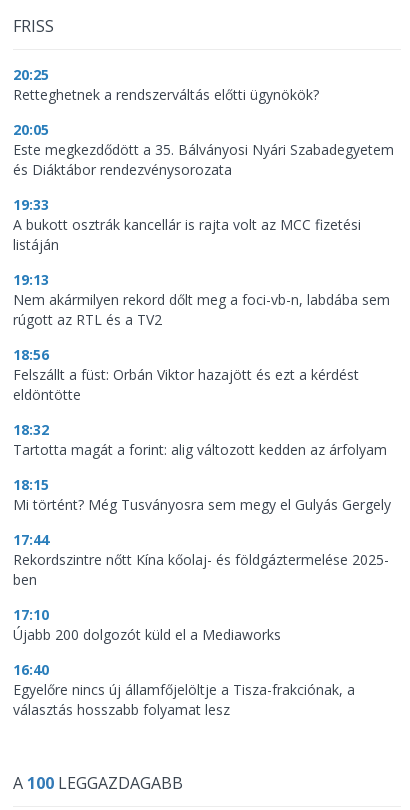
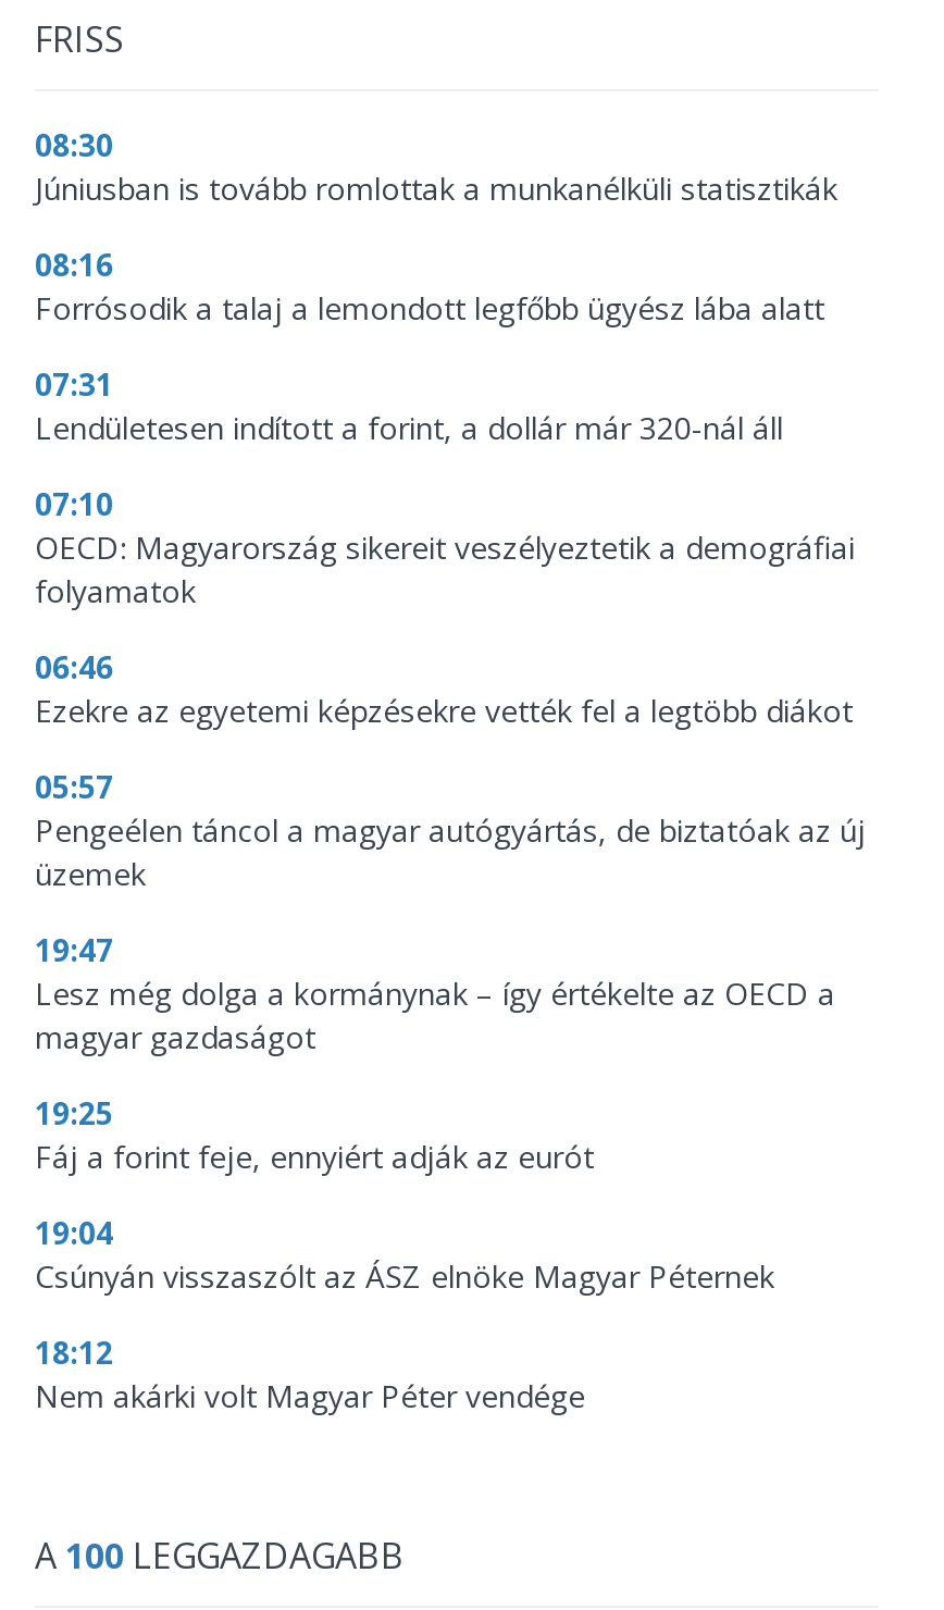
- 20:25
- Retteghetnek a rendszerváltás előtti ügynökök?
+ 08:30
+ Júniusban is tovább romlottak a munkanélküli statisztikák

- 20:05
- Este megkezdődött a 35. Bálványosi Nyári Szabadegyetem
- és Diáktábor rendezvénysorozata
+ 08:16
+ Forrósodik a talaj a lemondott legfőbb ügyész lába alatt

- 19:33
- A bukott osztrák kancellár is rajta volt az MCC fizetési
- listáján
+ 07:31
+ Lendületesen indított a forint, a dollár már 320-nál áll

- 19:13
- Nem akármilyen rekord dőlt meg a foci-vb-n, labdába sem
- rúgott az RTL és a TV2
+ 07:10
+ OECD: Magyarország sikereit veszélyeztetik a demográfiai
+ folyamatok

- 18:56
- Felszállt a füst: Orbán Viktor hazajött és ezt a kérdést
- eldöntötte
+ 06:46
+ Ezekre az egyetemi képzésekre vették fel a legtöbb diákot

- 18:32
- Tartotta magát a forint: alig változott kedden az árfolyam
+ 05:57
+ Pengeélen táncol a magyar autógyártás, de biztatóak az új
+ üzemek

- 18:15
- Mi történt? Még Tusványosra sem megy el Gulyás Gergely
+ 19:47
+ Lesz még dolga a kormánynak – így értékelte az OECD a
+ magyar gazdaságot

- 17:44
- Rekordszintre nőtt Kína kőolaj- és földgáztermelése 2025-
- ben
+ 19:25
+ Fáj a forint feje, ennyiért adják az eurót

- 17:10
- Újabb 200 dolgozót küld el a Mediaworks
+ 19:04
+ Csúnyán visszaszólt az ÁSZ elnöke Magyar Péternek

- 16:40
- Egyelőre nincs új államfőjelöltje a Tisza-frakciónak, a
- választás hosszabb folyamat lesz
+ 18:12
+ Nem akárki volt Magyar Péter vendége
